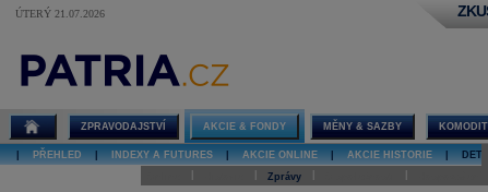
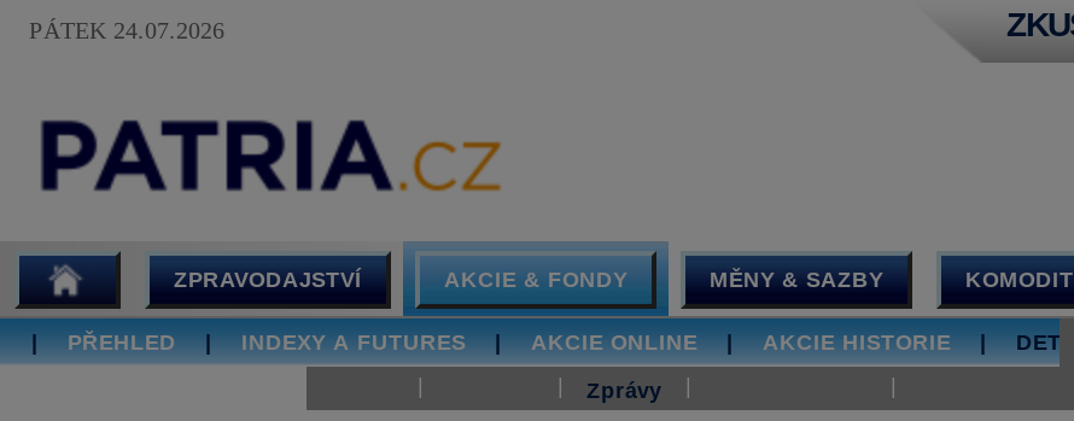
- ÚTERÝ 21.07.2026
+ PÁTEK 24.07.2026
